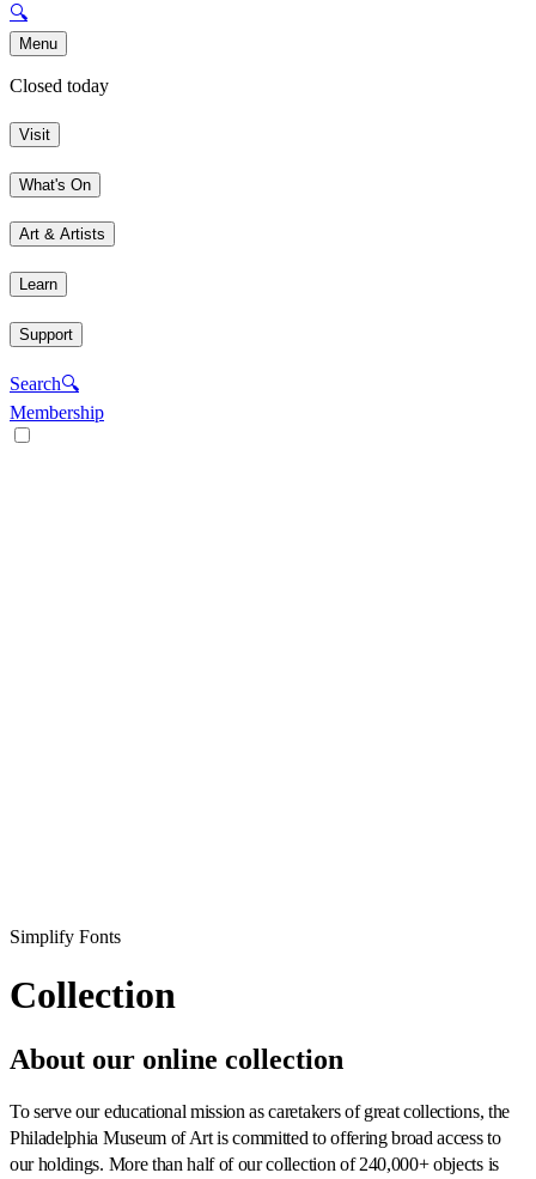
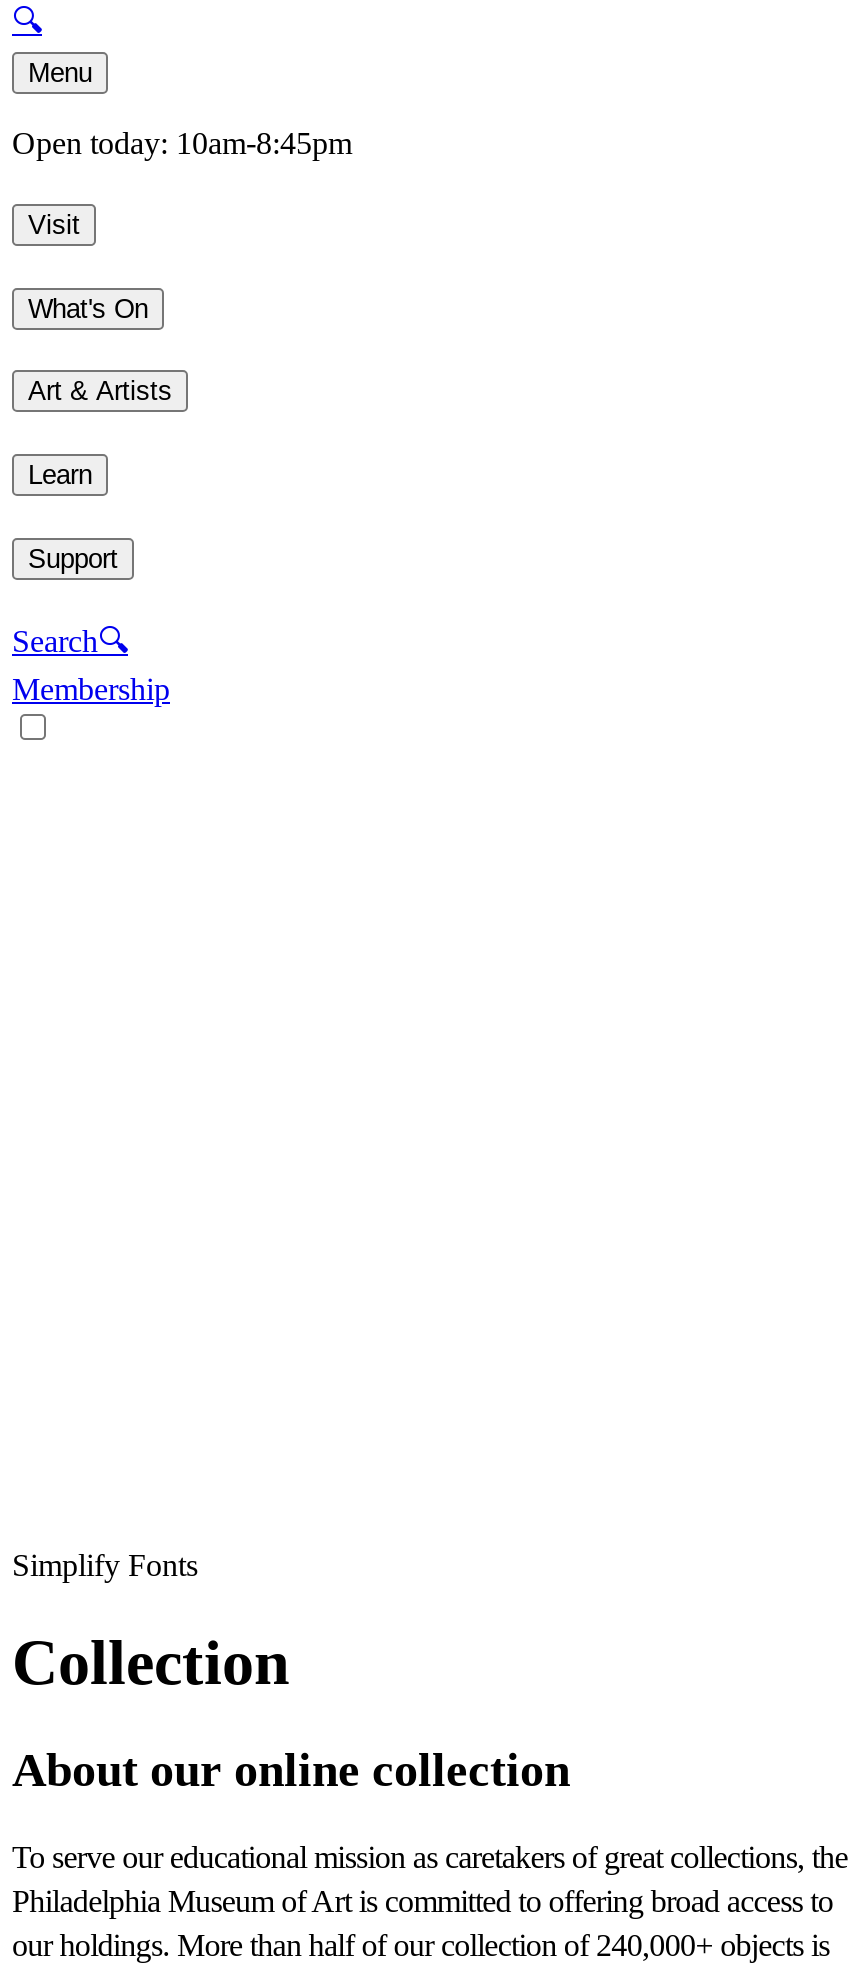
- Closed today
+ Open today: 10am-8:45pm
